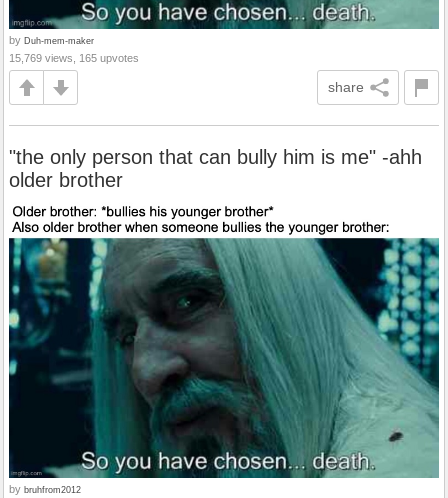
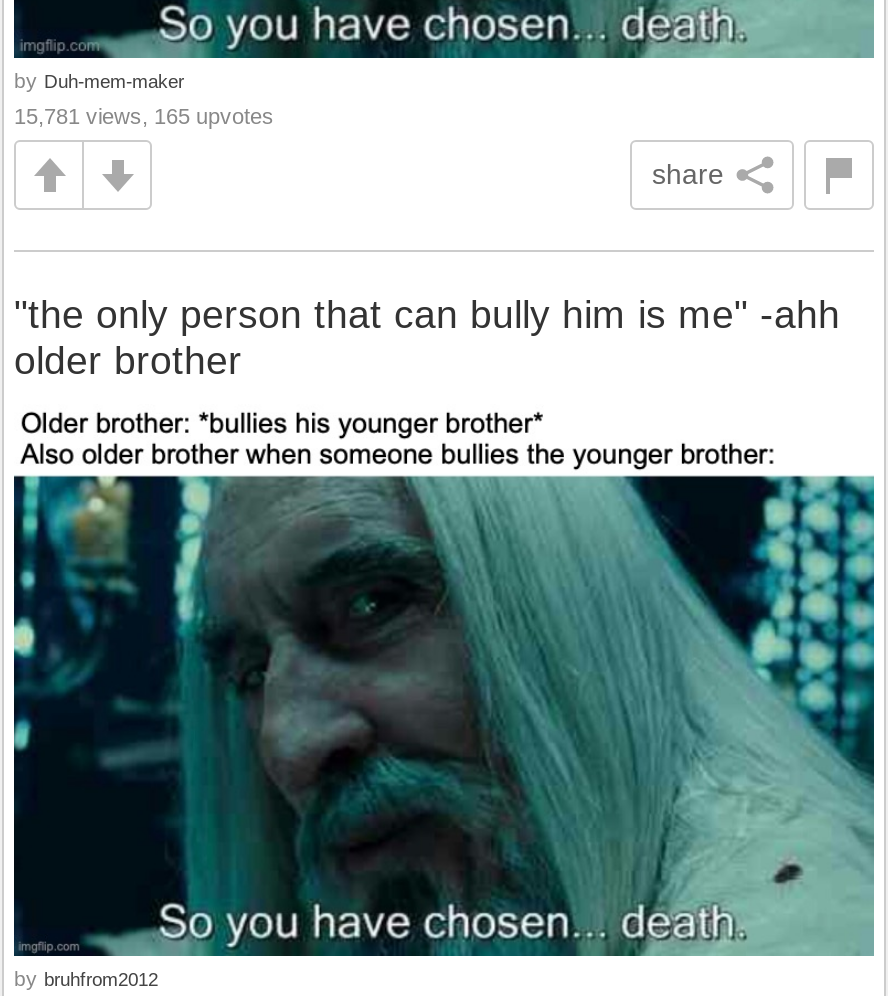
- 15,769 views, 165 upvotes
+ 15,781 views, 165 upvotes
